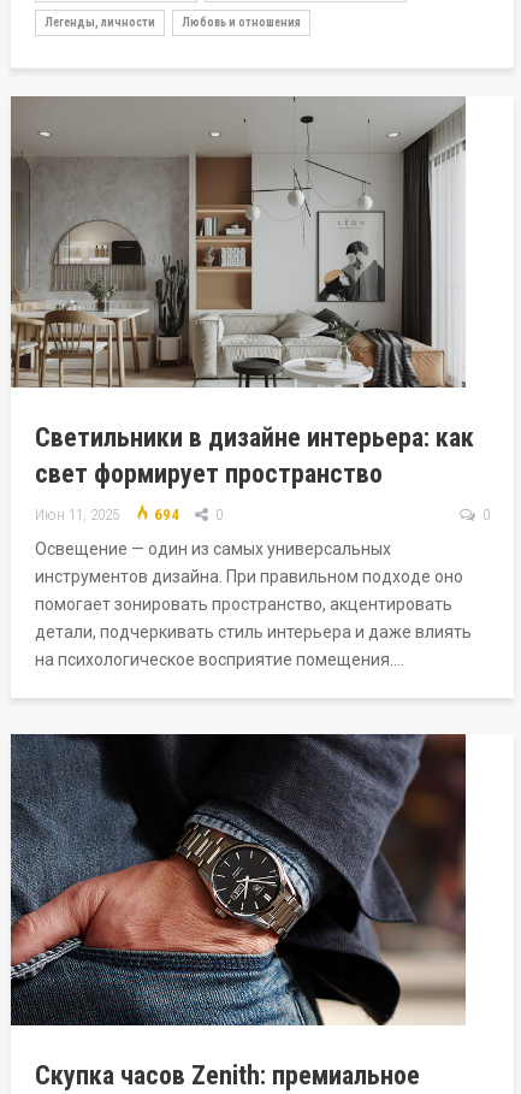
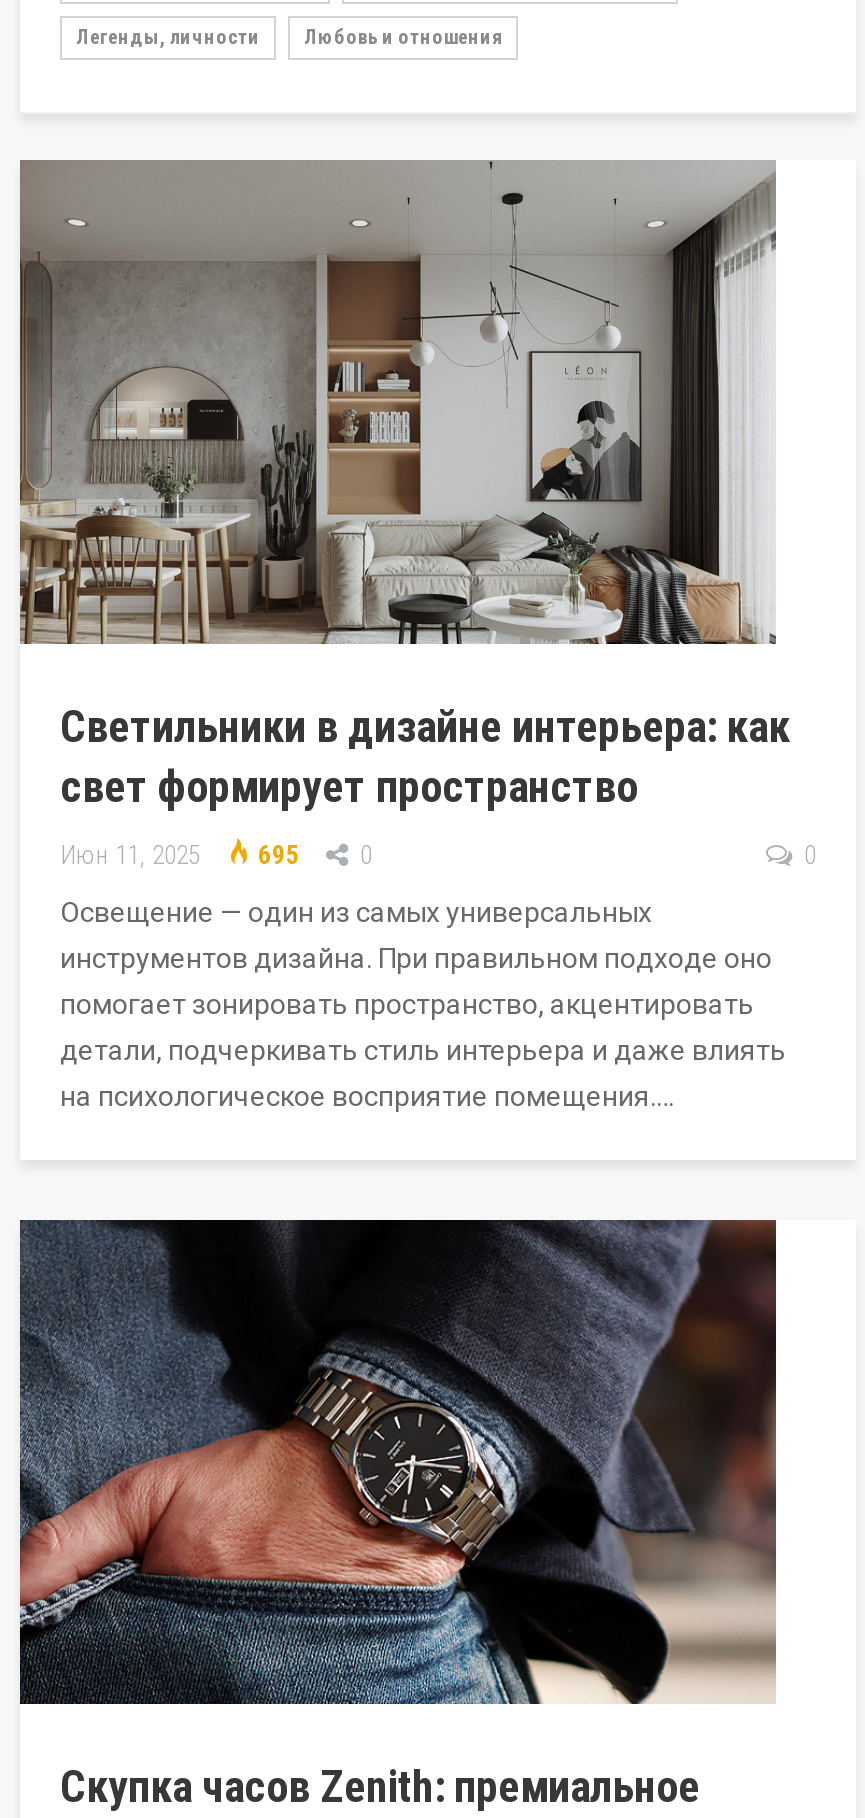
- Июн 11, 2025 694 0
+ Июн 11, 2025 695 0
